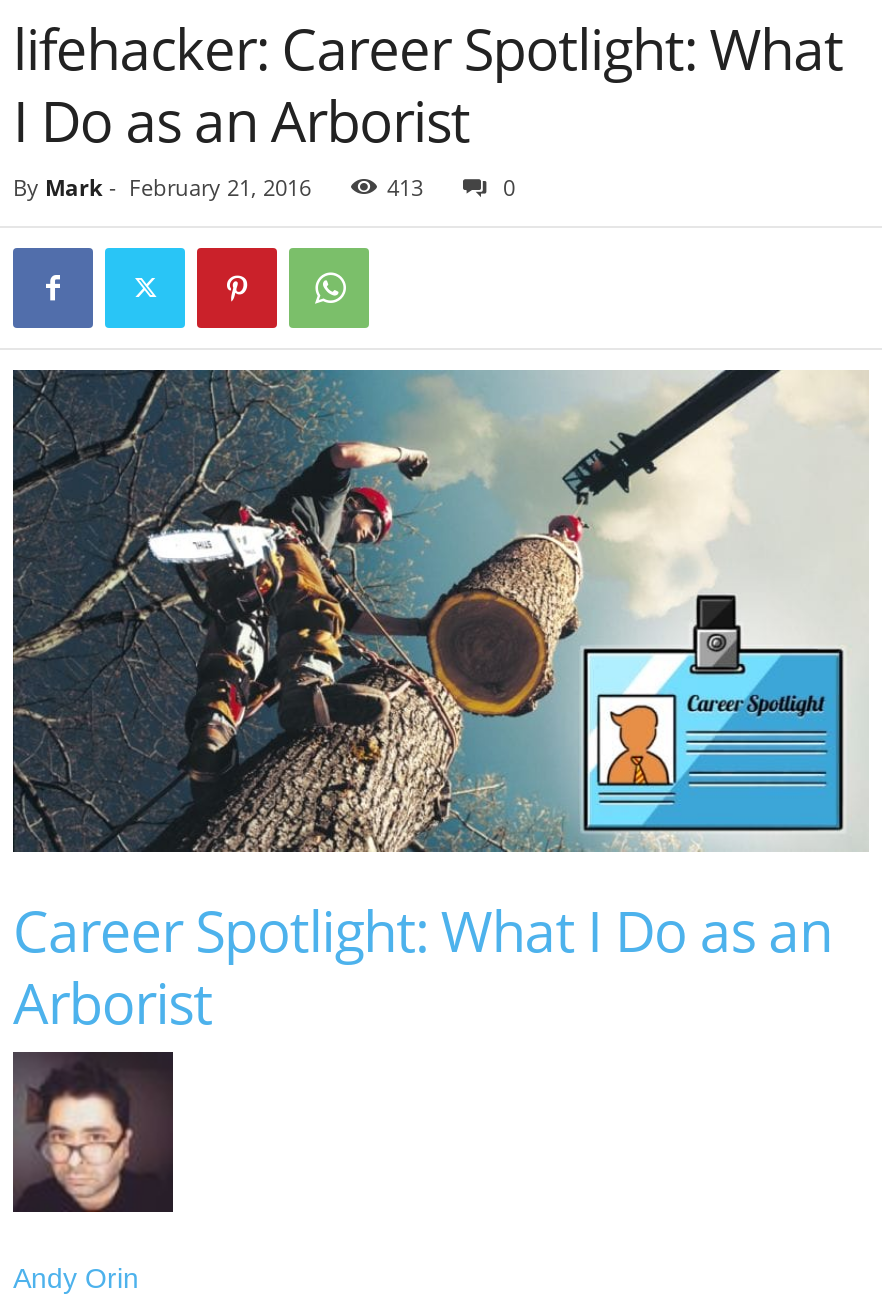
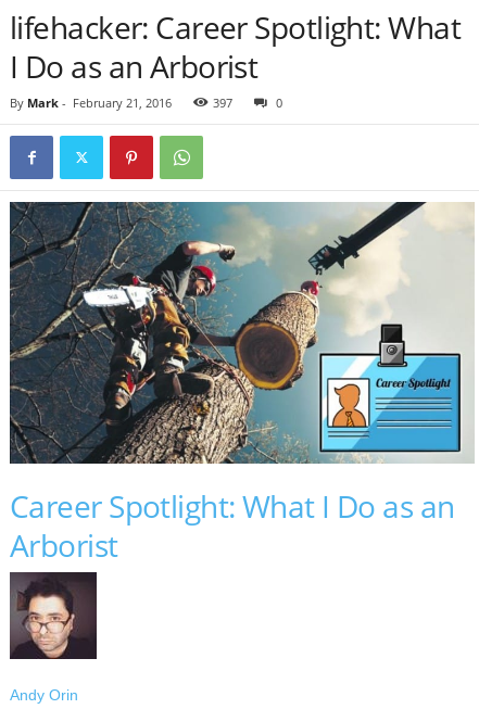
- 413
+ 397
